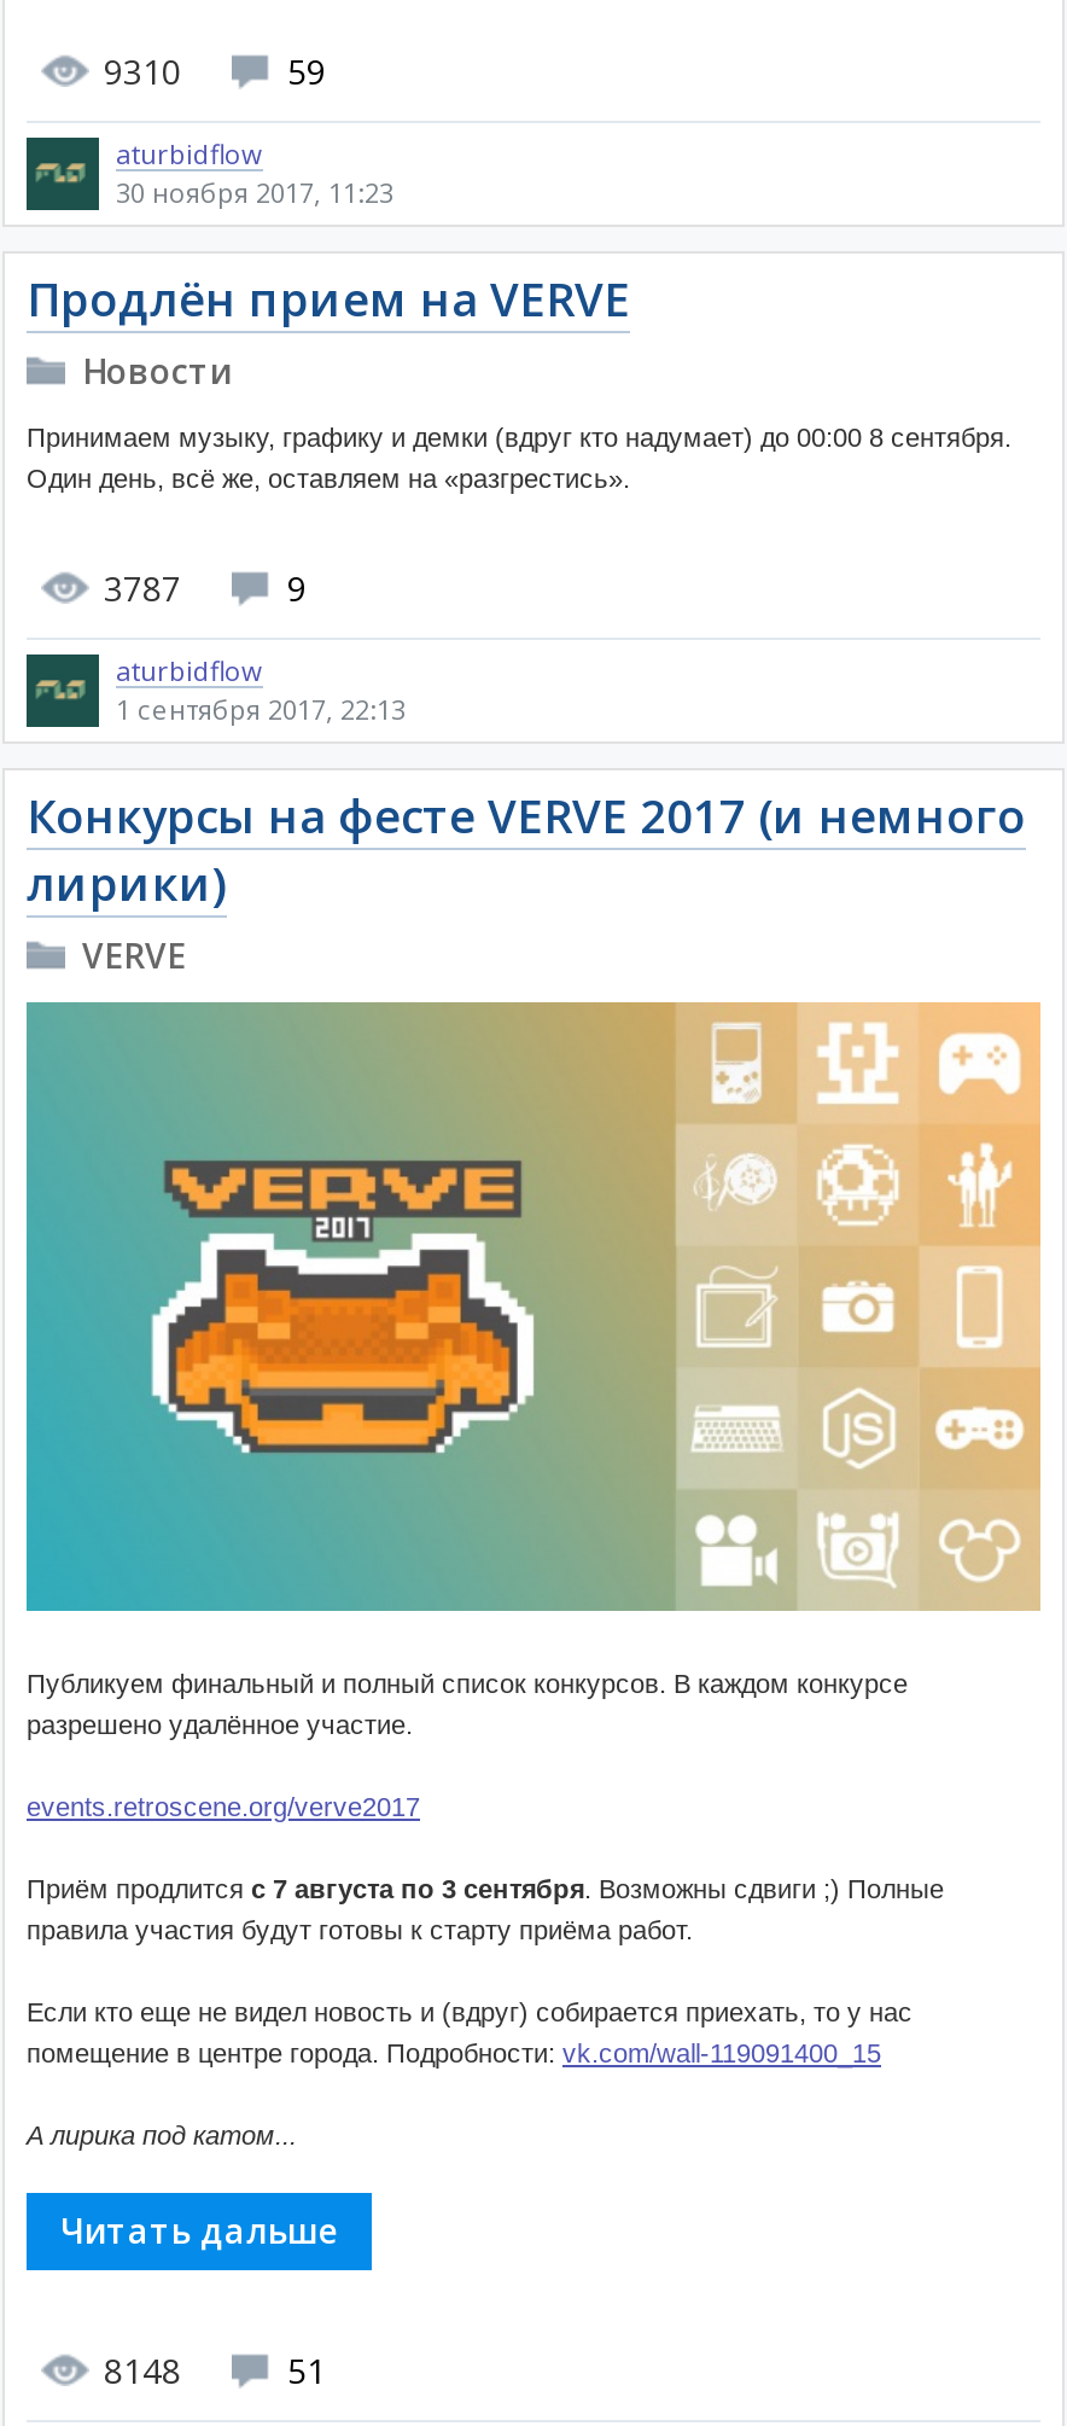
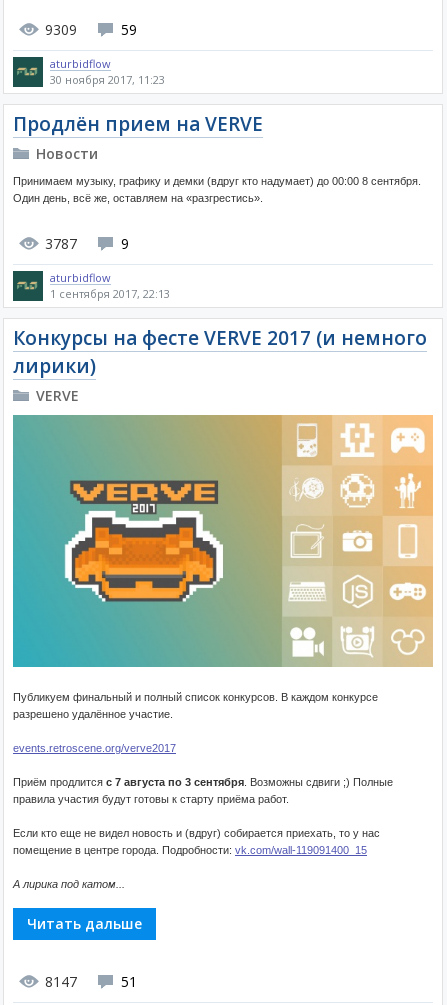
- 9310
+ 9309

- 8148
+ 8147
